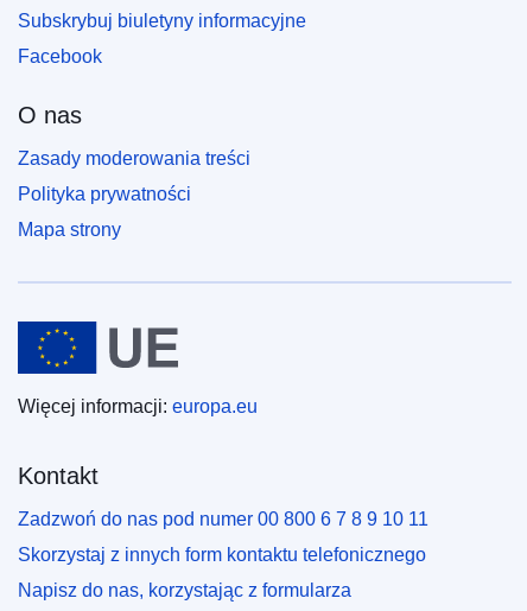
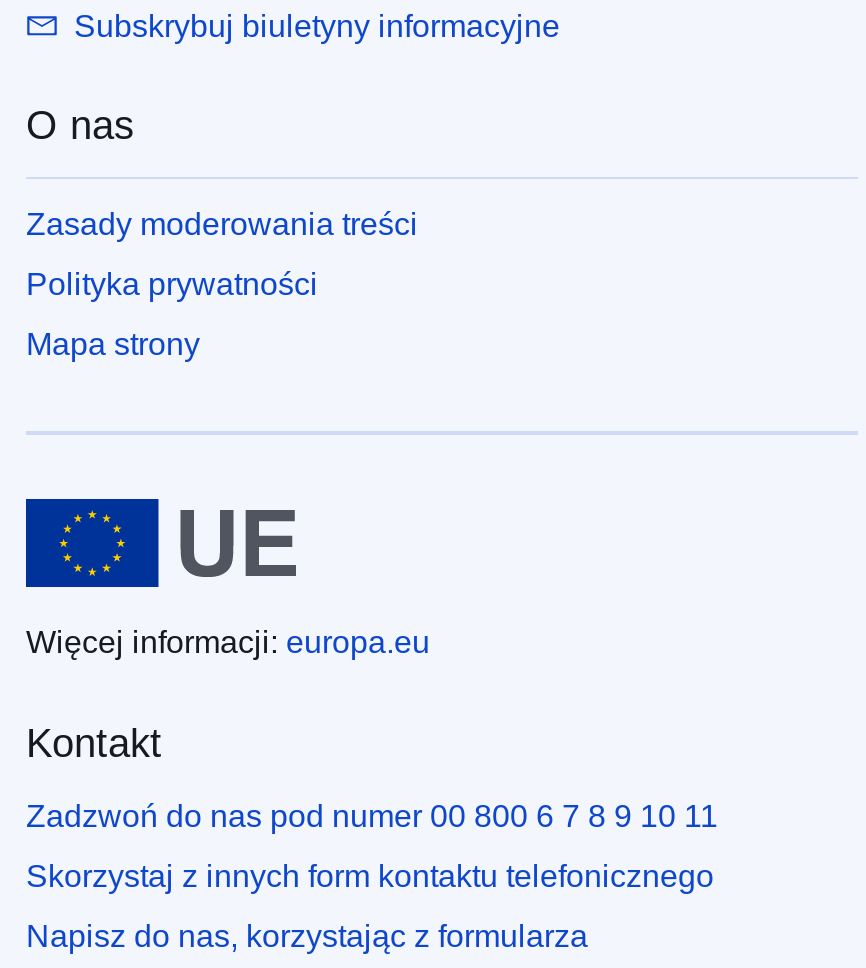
- Facebook
